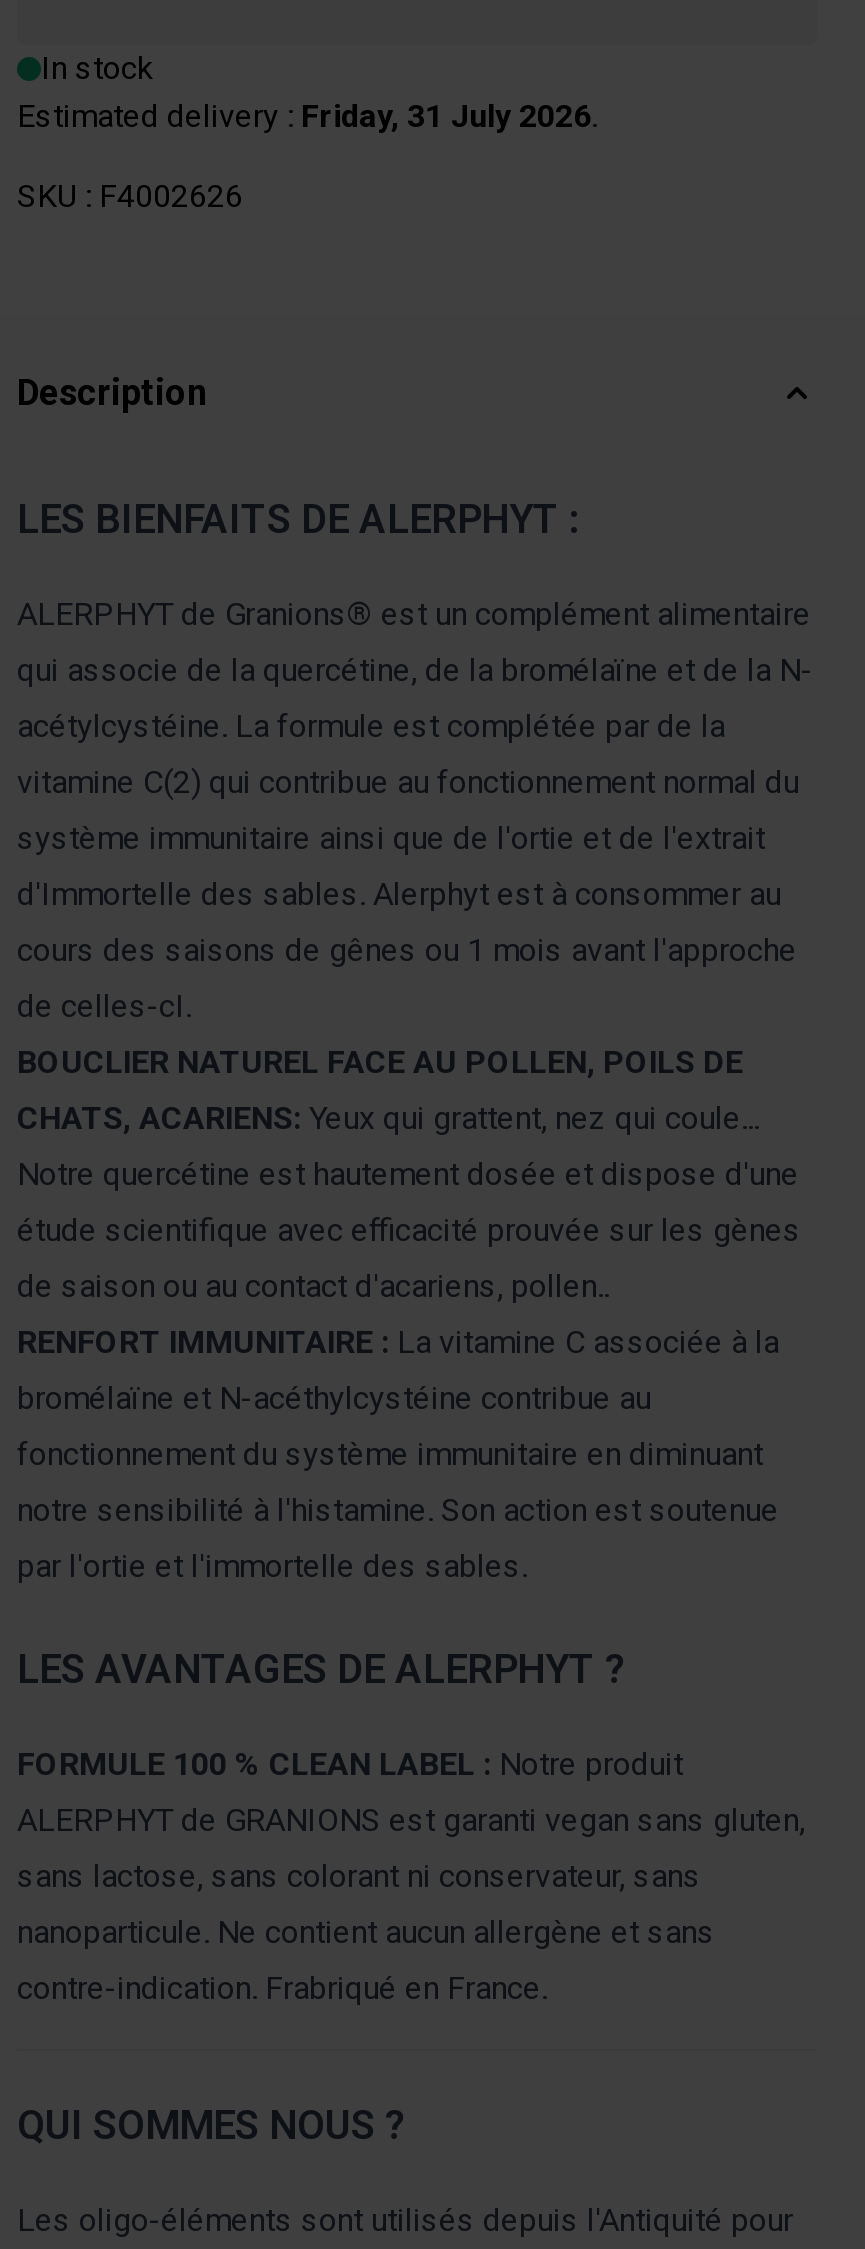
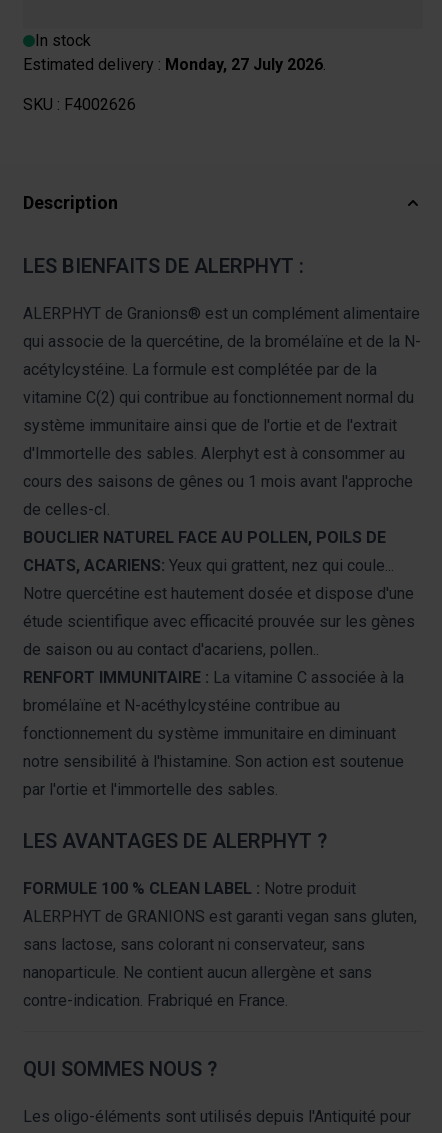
- Estimated delivery : Friday, 31 July 2026.
+ Estimated delivery : Monday, 27 July 2026.
